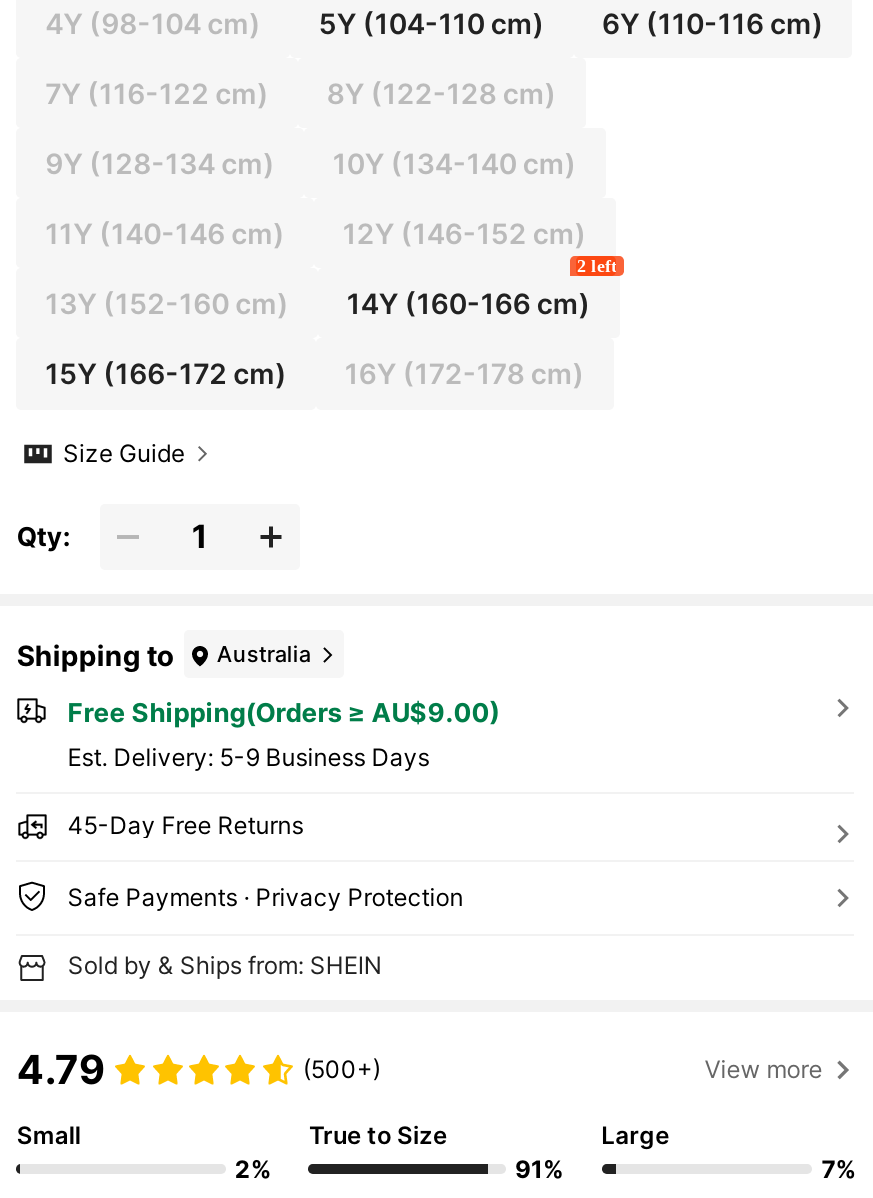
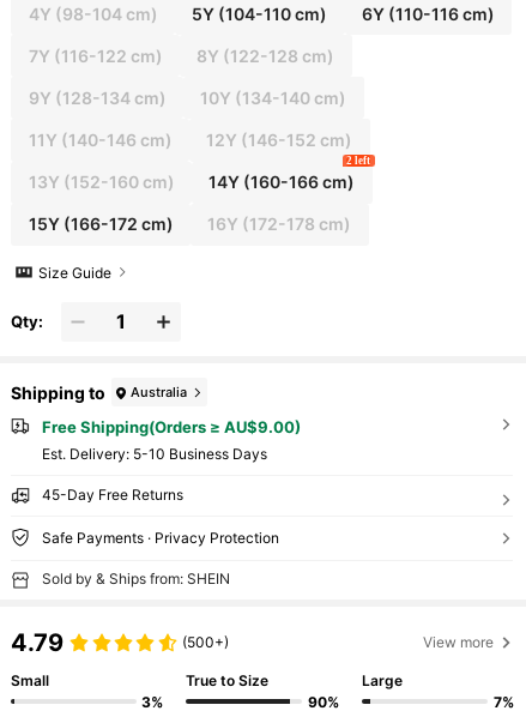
- Est. Delivery: 5-9 Business Days
+ Est. Delivery: 5-10 Business Days

- 2%
+ 3%

- 91%
+ 90%
